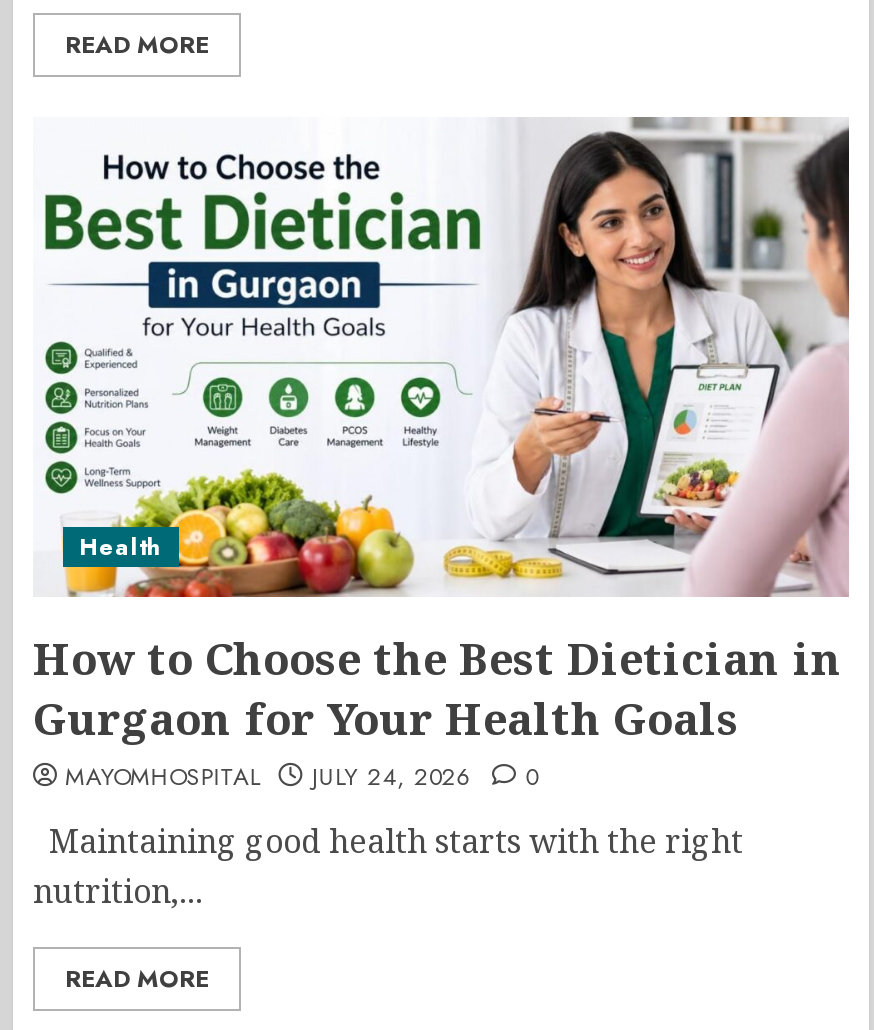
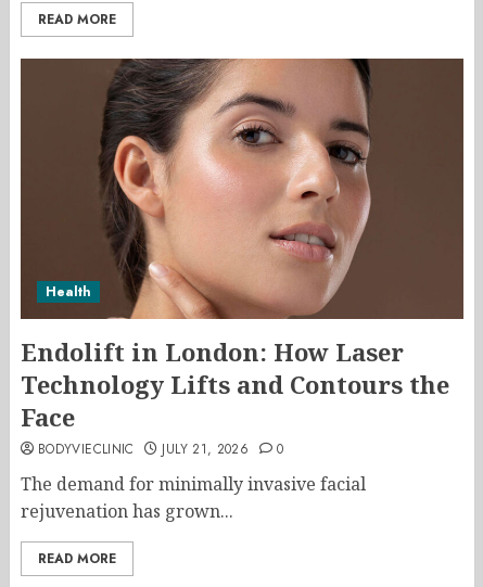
- [image]
- How to Choose the Best Dietician in
- Gurgaon for Your Health Goals
- MAYOMHOSPITAL
- JULY 24, 2026
+ [image]
+ Endolift in London: How Laser
+ Technology Lifts and Contours the
+ Face
+ BODYVIECLINIC
+ JULY 21, 2026

- Maintaining good health starts with the right
- nutrition,...
+ The demand for minimally invasive facial
+ rejuvenation has grown...
